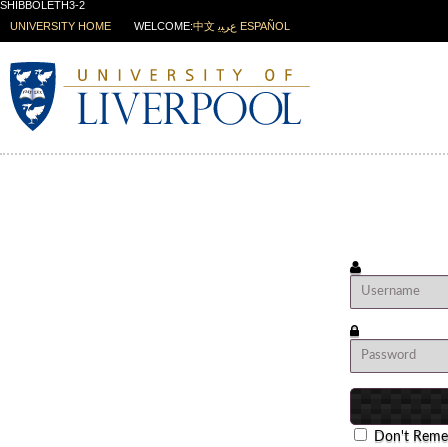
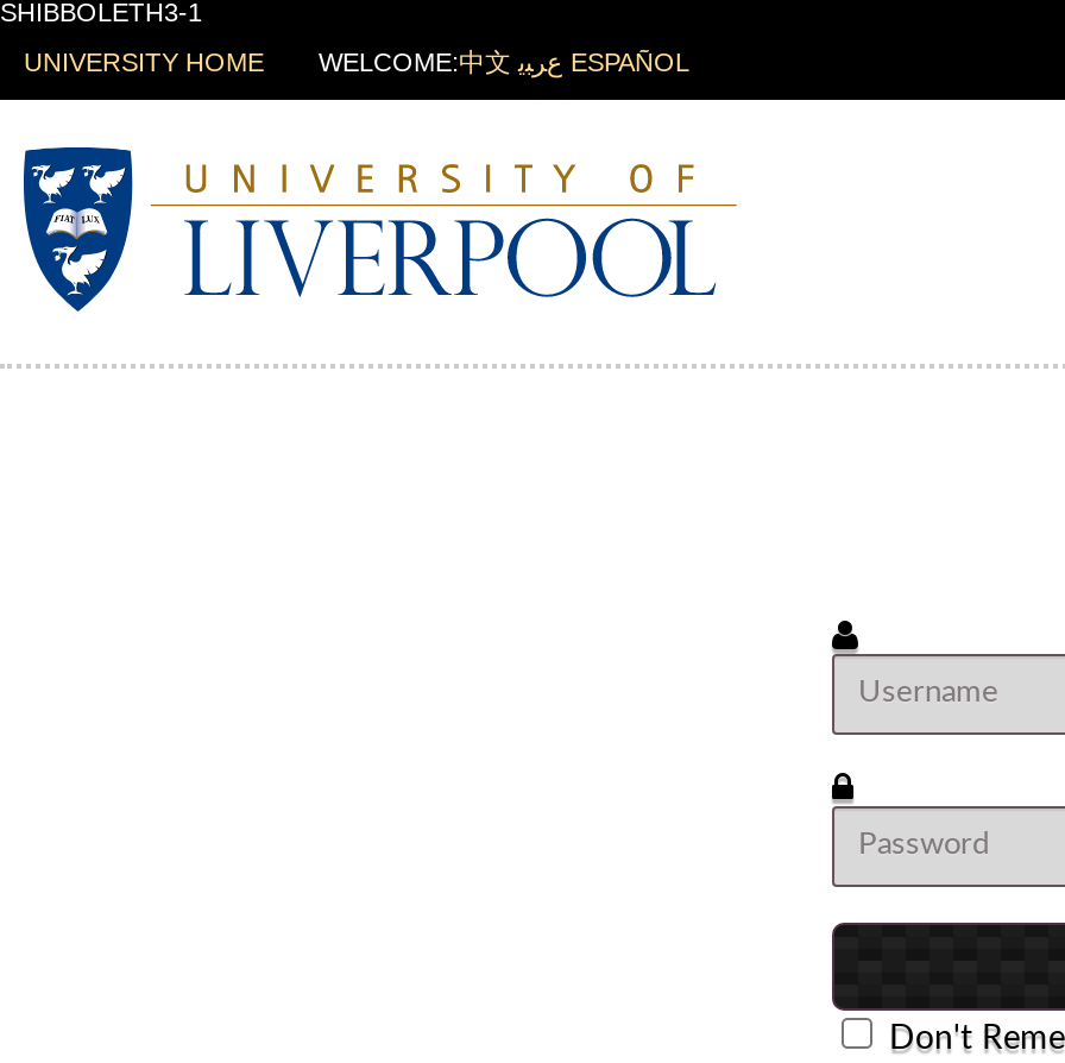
- SHIBBOLETH3-2
+ SHIBBOLETH3-1
